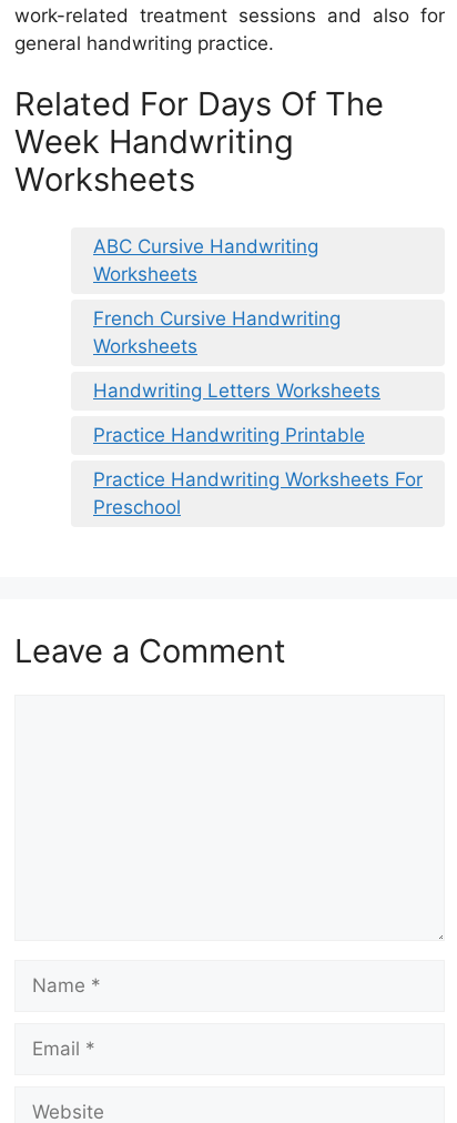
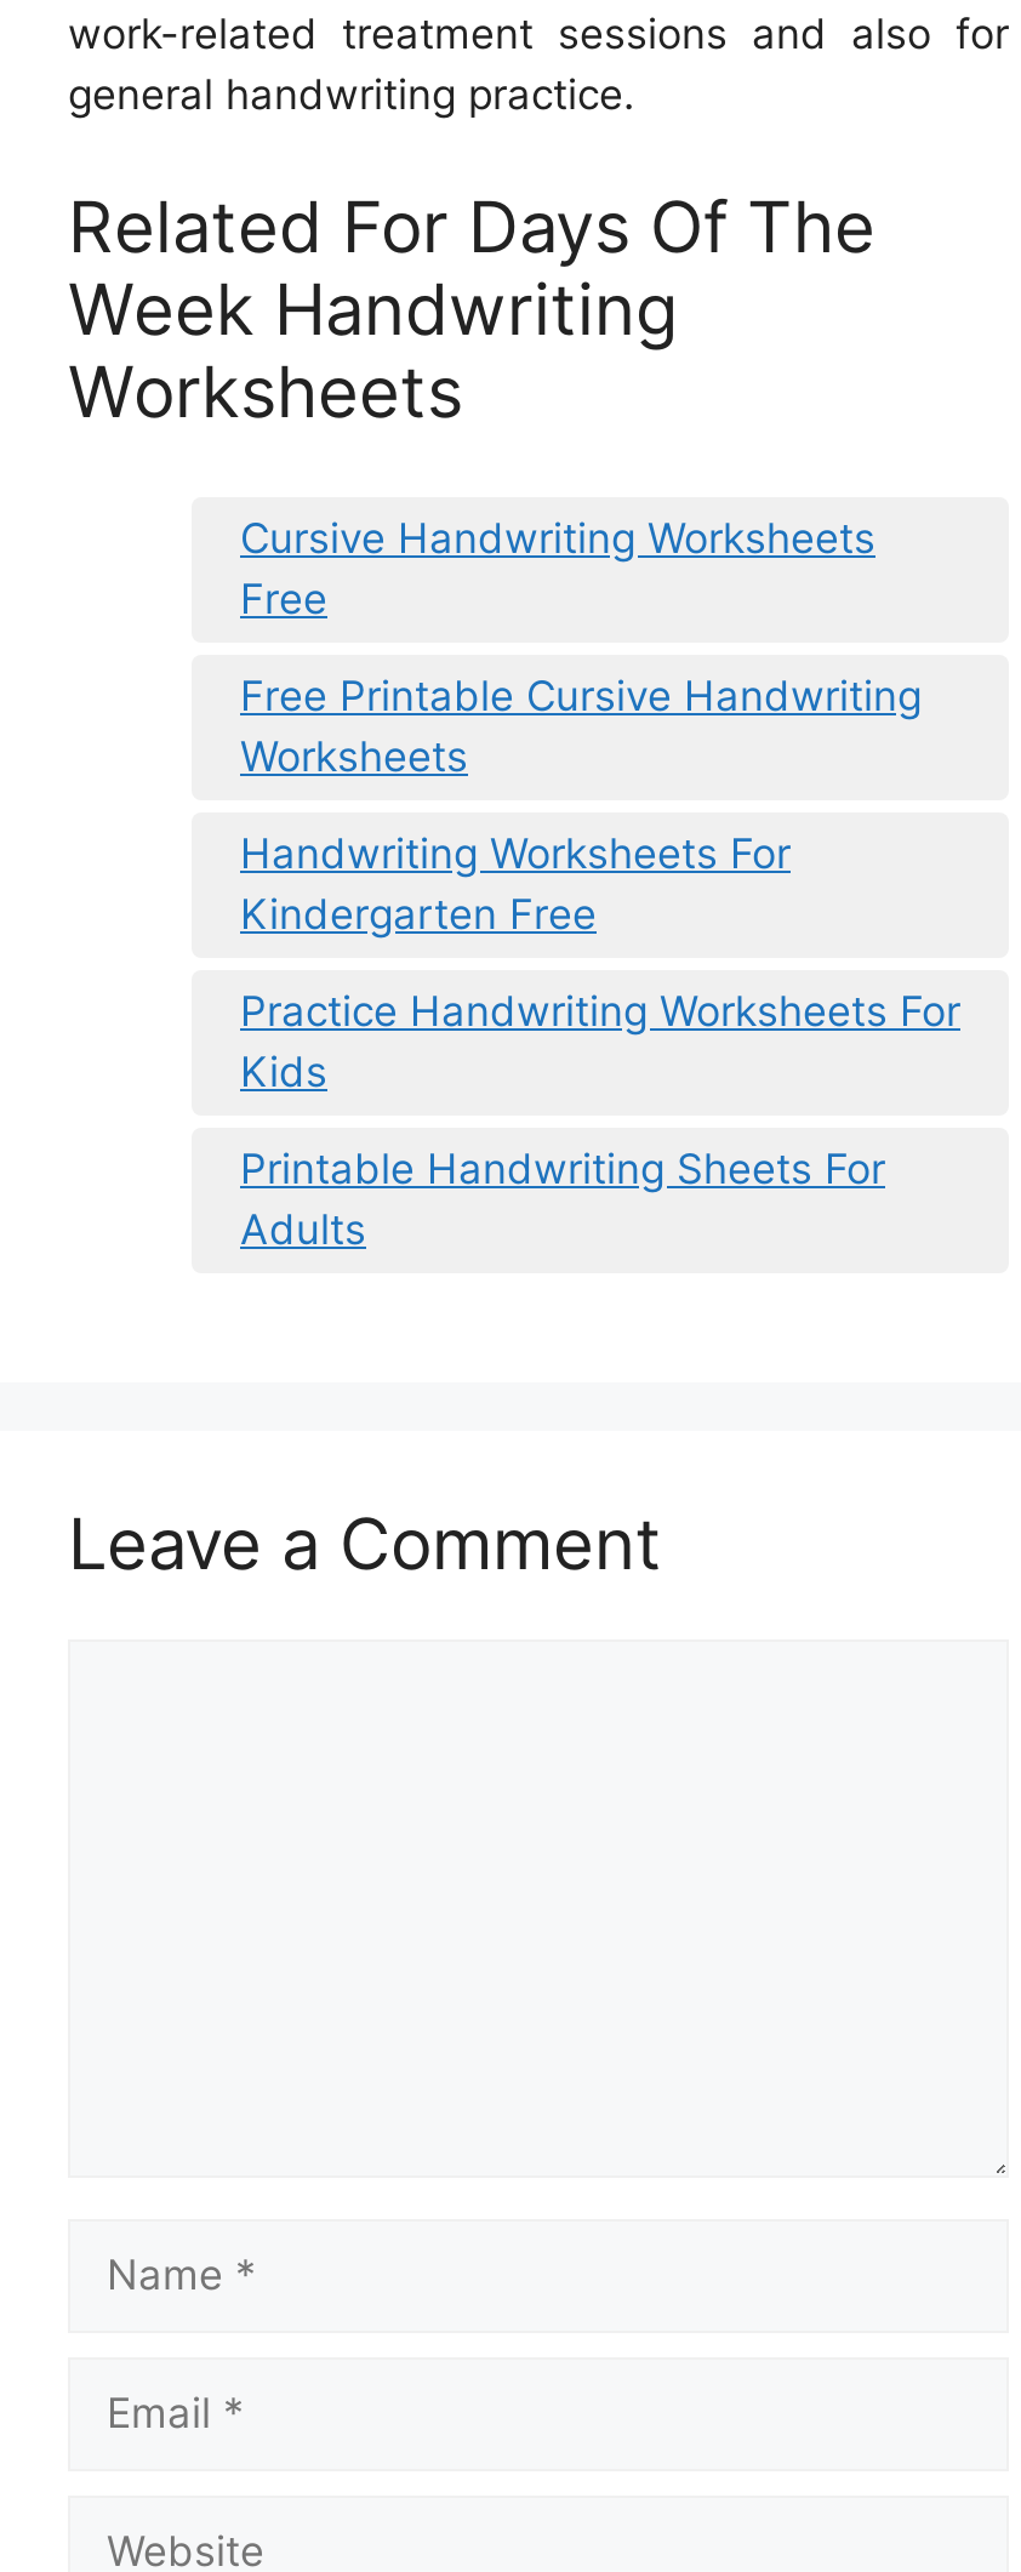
- ABC Cursive Handwriting
+ Cursive Handwriting Worksheets
+ Free
+ Free Printable Cursive Handwriting

- French Cursive Handwriting
- Worksheets
- Handwriting Letters Worksheets
- Practice Handwriting Printable
+ Handwriting Worksheets For
+ Kindergarten Free

- Preschool
+ Kids
+ Printable Handwriting Sheets For
+ Adults
